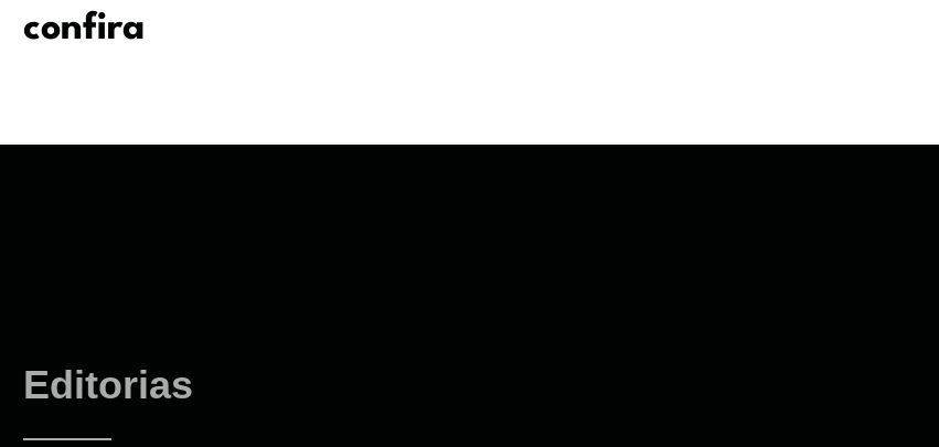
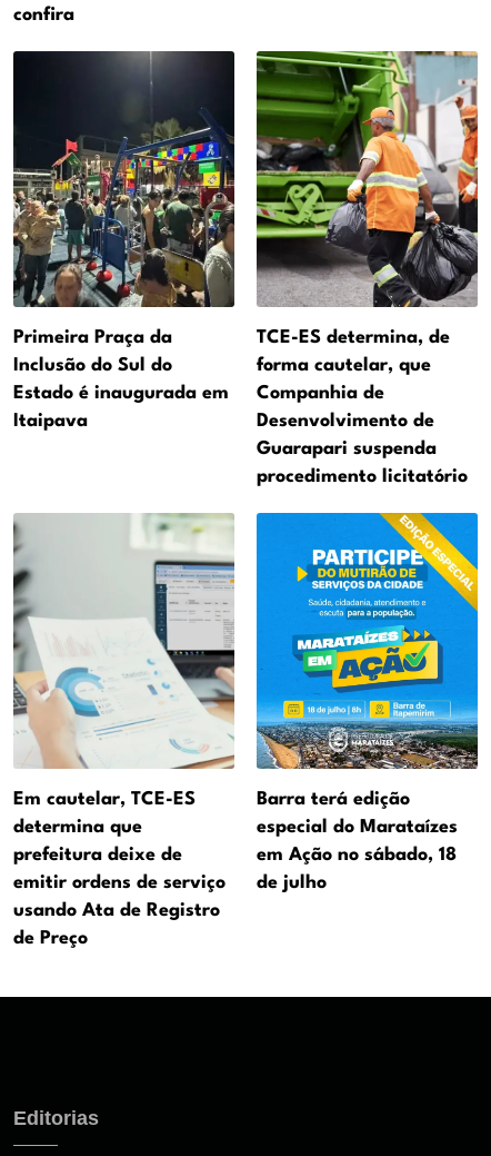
+ [image]
+ Primeira Praça da
+ Inclusão do Sul do
+ Estado é inaugurada em
+ Itaipava

+ [image]
+ Em cautelar, TCE-ES
+ determina que
+ prefeitura deixe de
+ emitir ordens de serviço
+ usando Ata de Registro
+ de Preço

+ [image]
+ TCE-ES determina, de
+ forma cautelar, que
+ Companhia de
+ Desenvolvimento de
+ Guarapari suspenda
+ procedimento licitatório

+ [image]
+ Barra terá edição
+ especial do Marataízes
+ em Ação no sábado, 18
+ de julho
